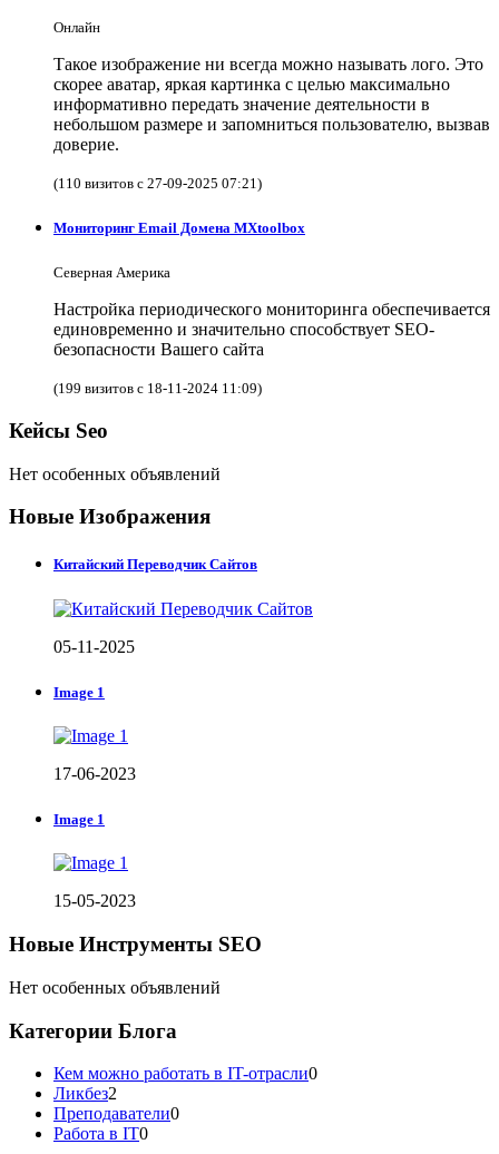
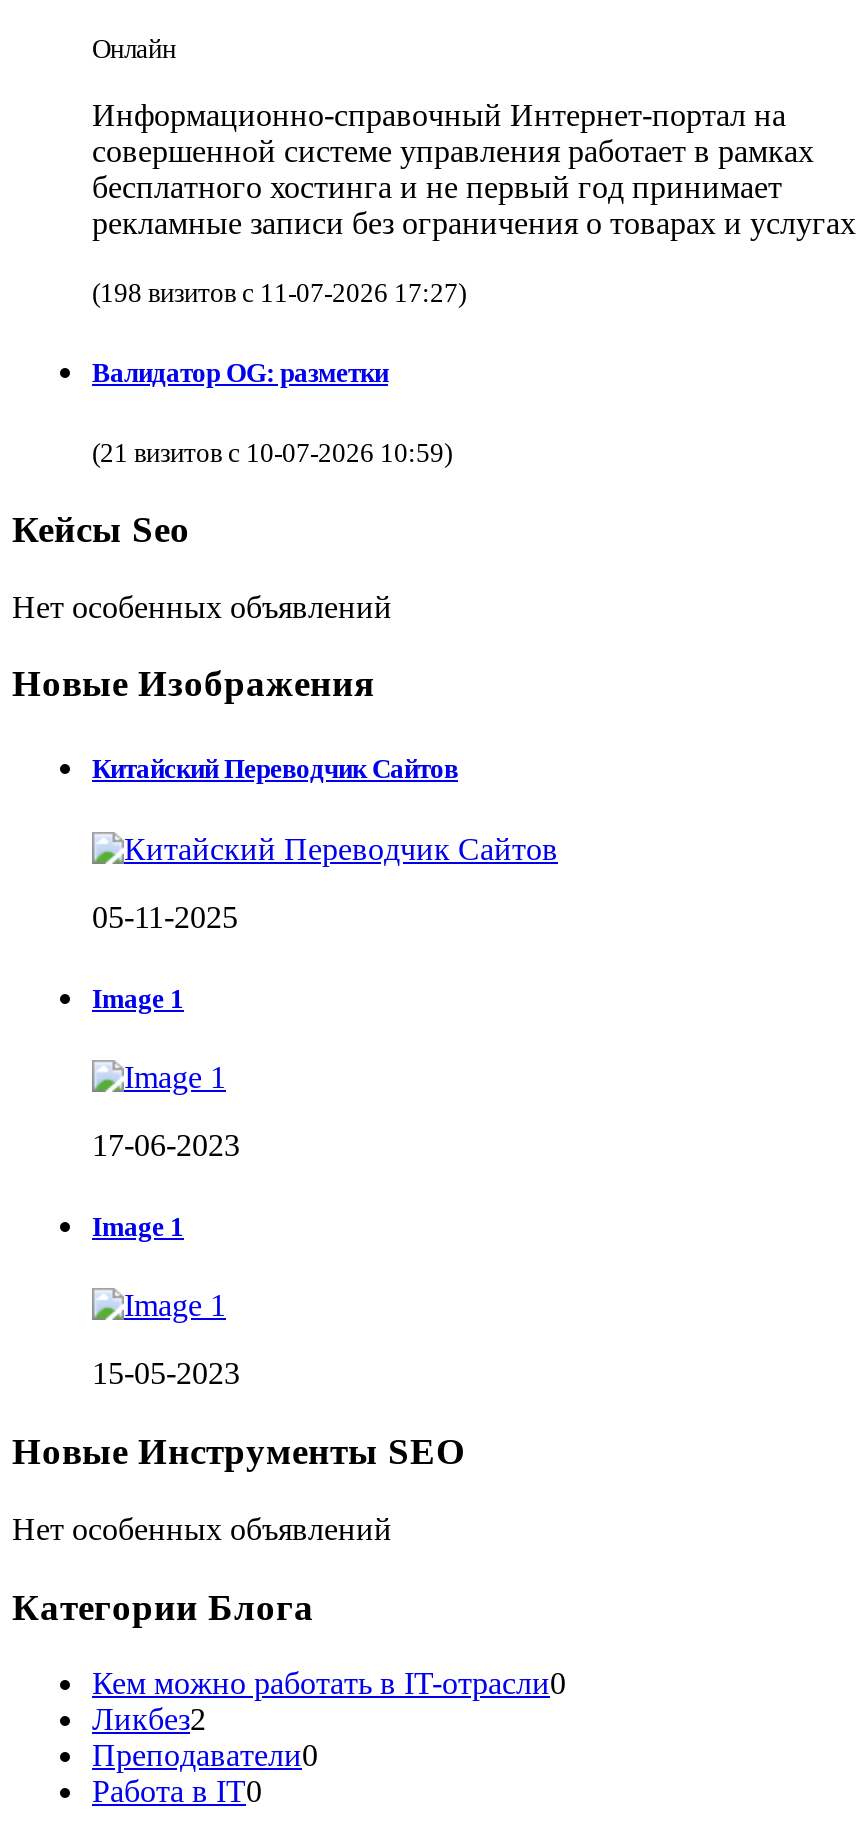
- Такое изображение ни всегда можно называть лого. Это
- скорее аватар, яркая картинка с целью максимально
- информативно передать значение деятельности в
- небольшом размере и запомниться пользователю, вызвав
- доверие.
- (110 визитов с 27-09-2025 07:21)
- Мониторинг Email Домена MXtoolbox
- Северная Америка
- Настройка периодического мониторинга обеспечивается
- единовременно и значительно способствует SEO-
- безопасности Вашего сайта
- (199 визитов с 18-11-2024 11:09)
+ Информационно-справочный Интернет-портал на
+ совершенной системе управления работает в рамках
+ бесплатного хостинга и не первый год принимает
+ рекламные записи без ограничения о товарах и услугах
+ (198 визитов с 11-07-2026 17:27)
+ Валидатор OG: разметки
+ (21 визитов с 10-07-2026 10:59)
